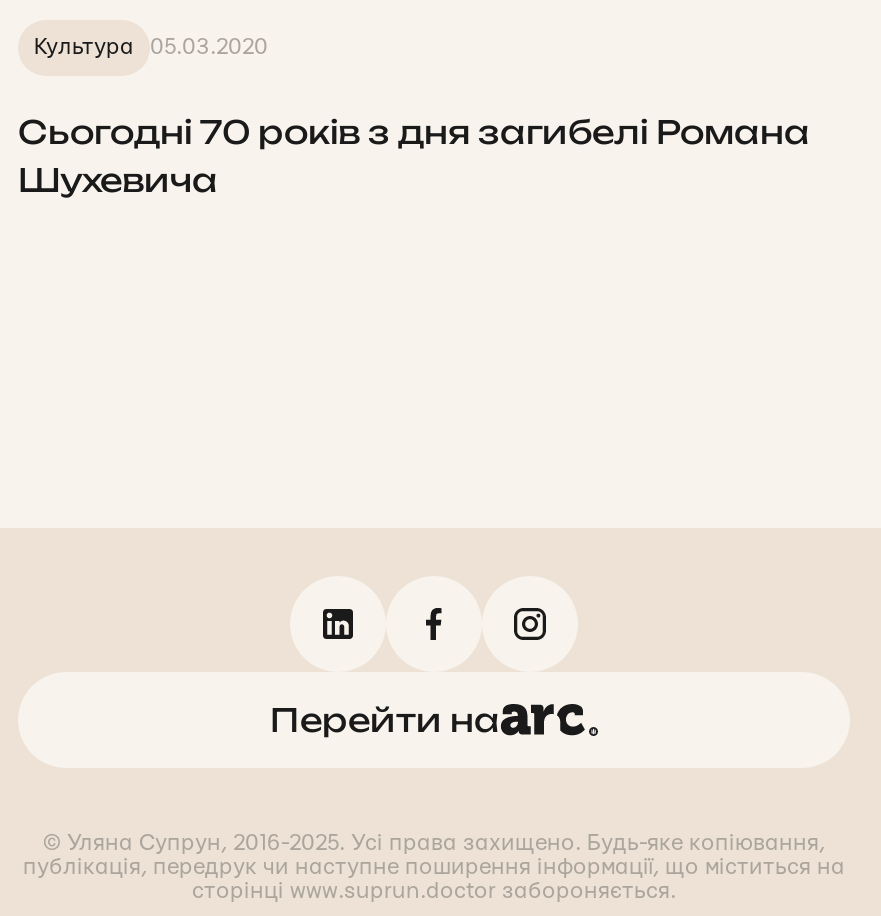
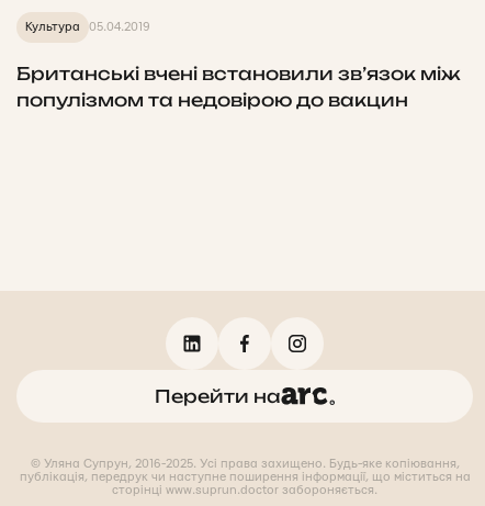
- Культура 05.03.2020
+ Культура 05.04.2019

- Сьогодні 70 років з дня загибелі Романа
- Шухевича
+ Британські вчені встановили зв’язок між
+ популізмом та недовірою до вакцин
